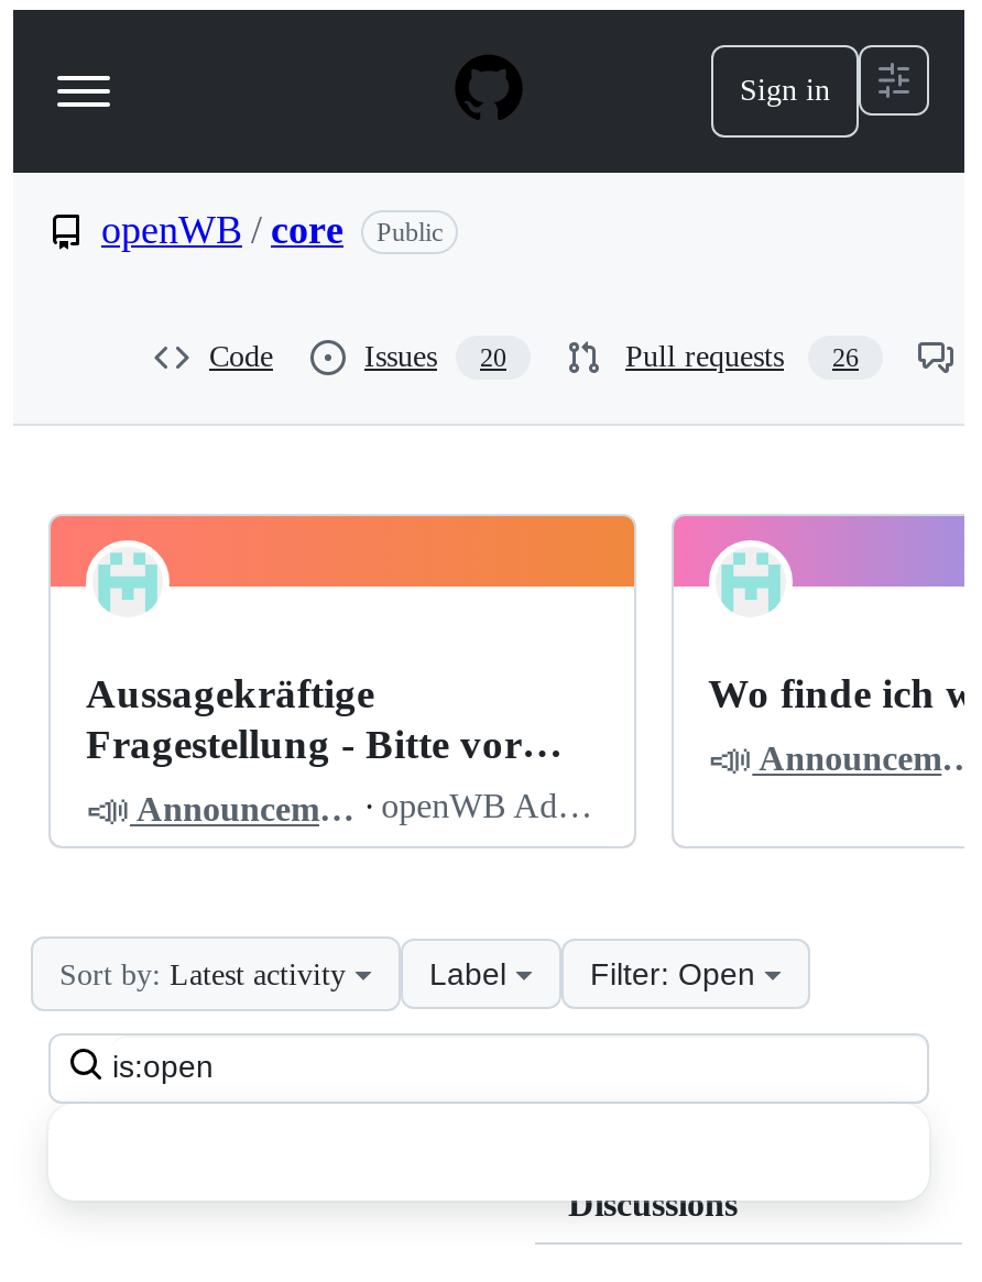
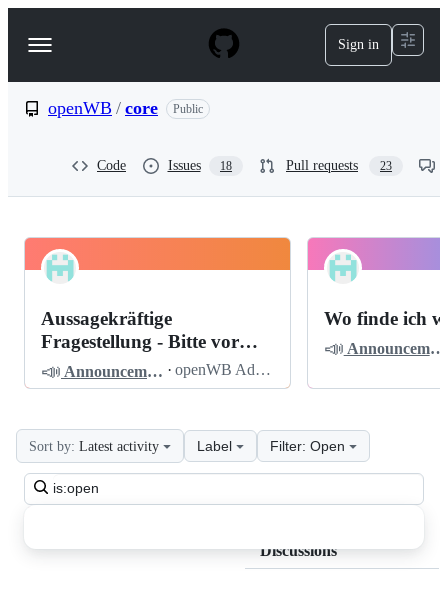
- Issues 20
+ Issues 18

- Pull requests 26
+ Pull requests 23
